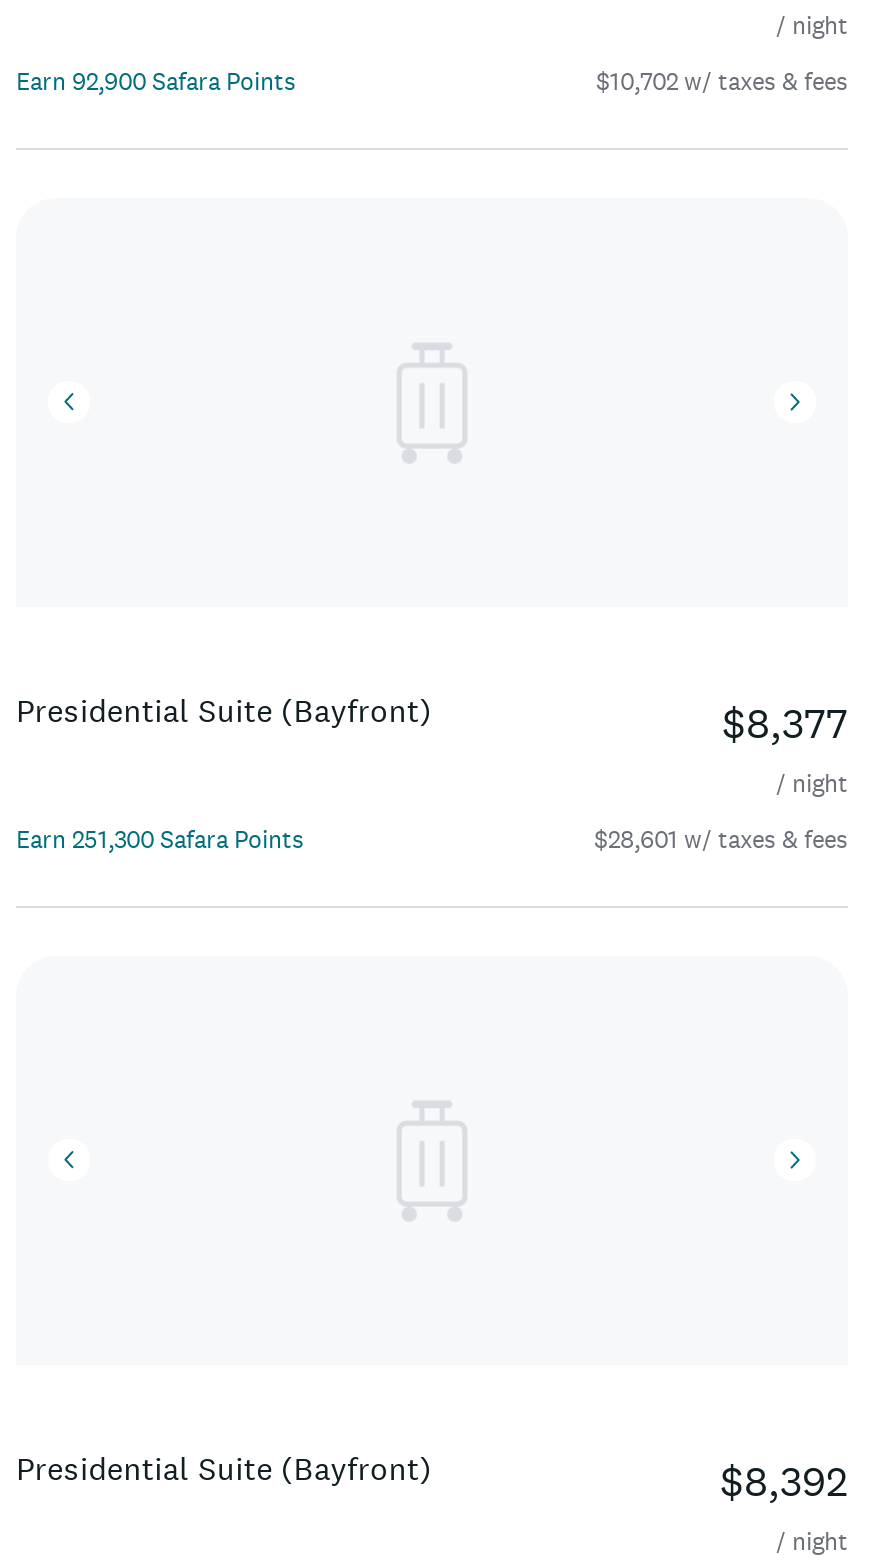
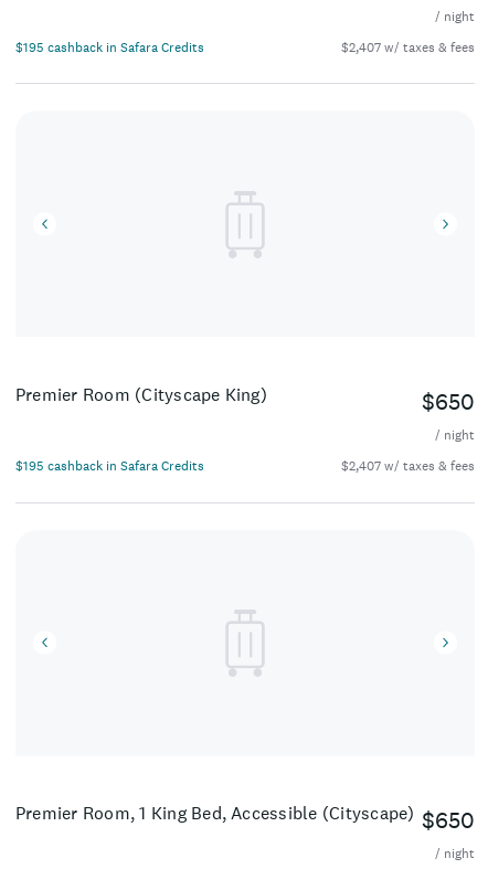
- Earn 92,900 Safara Points
- $10,702 w/ taxes & fees
+ $195 cashback in Safara Credits
+ $2,407 w/ taxes & fees

- Presidential Suite (Bayfront)
- $8,377
+ Premier Room (Cityscape King)
+ $650

- Earn 251,300 Safara Points
- $28,601 w/ taxes & fees
+ $195 cashback in Safara Credits
+ $2,407 w/ taxes & fees

- Presidential Suite (Bayfront)
- $8,392
+ Premier Room, 1 King Bed, Accessible (Cityscape) $650
